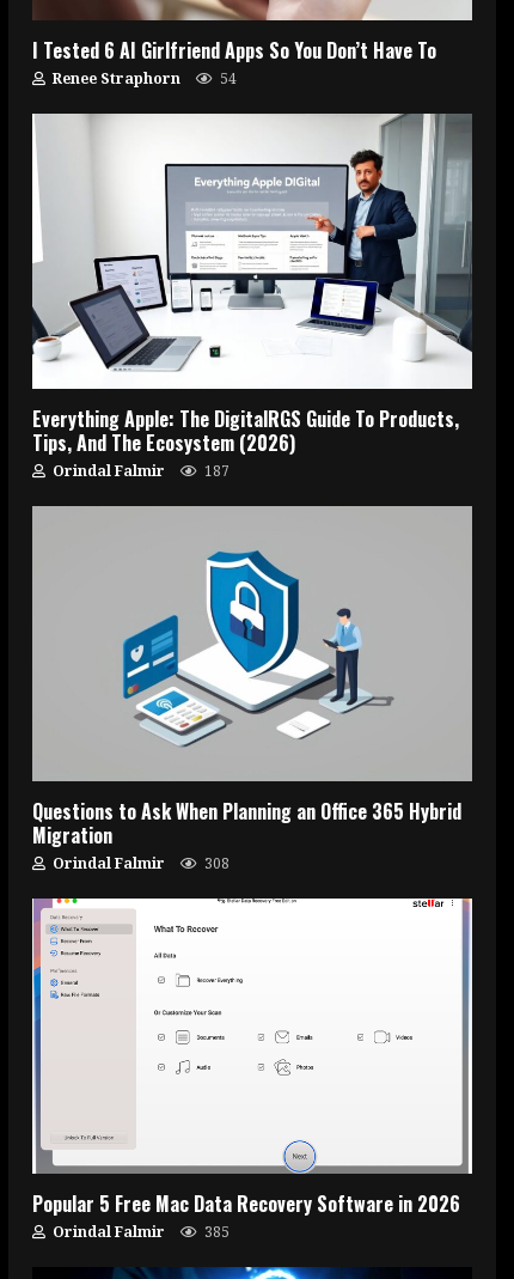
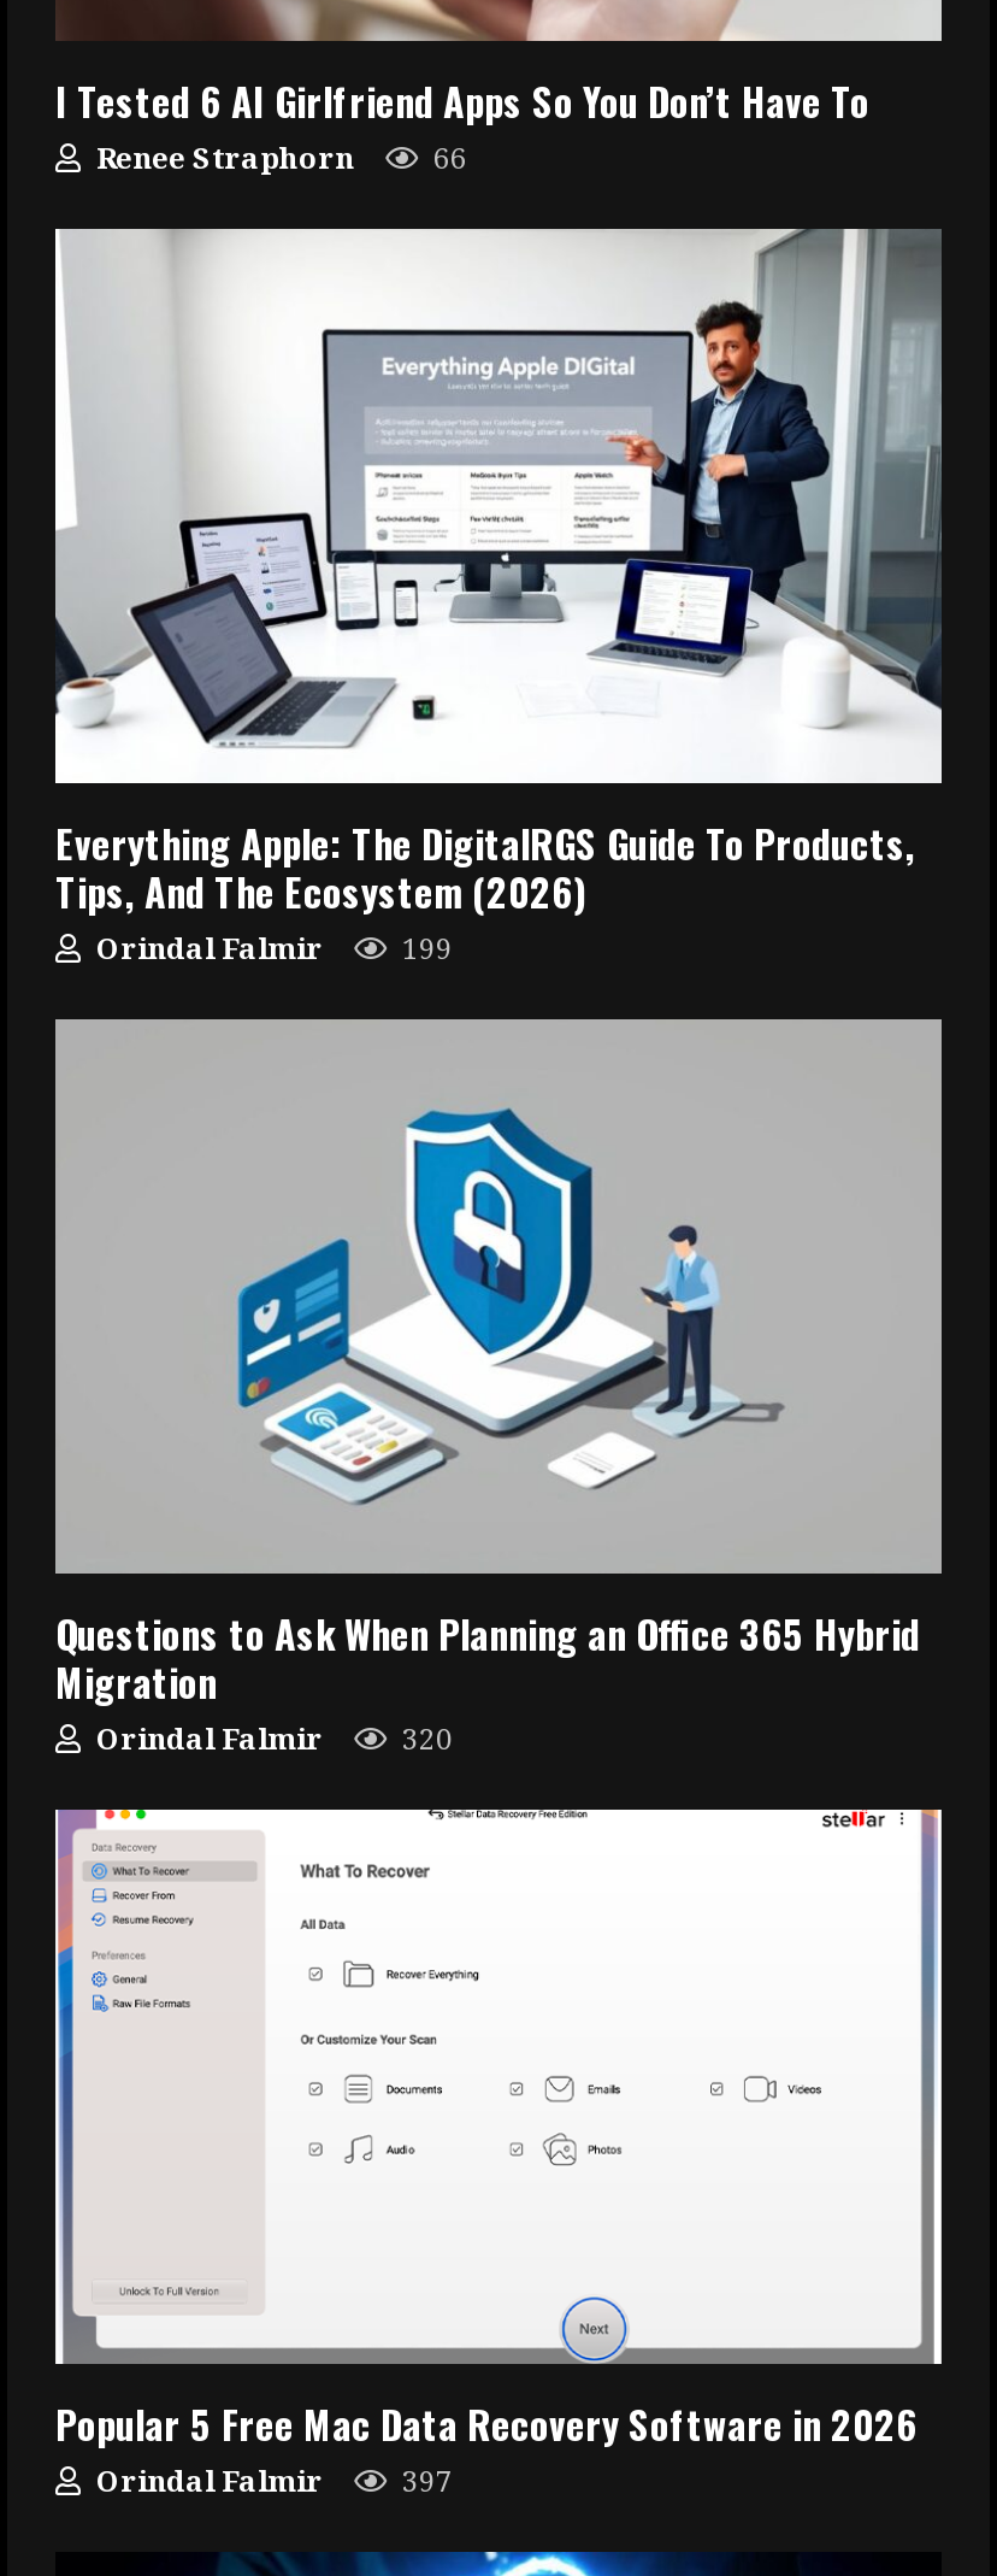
- Renee Straphorn 54
+ Renee Straphorn 66

- Orindal Falmir 187
+ Orindal Falmir 199

- Orindal Falmir 308
+ Orindal Falmir 320

- Orindal Falmir 385
+ Orindal Falmir 397
